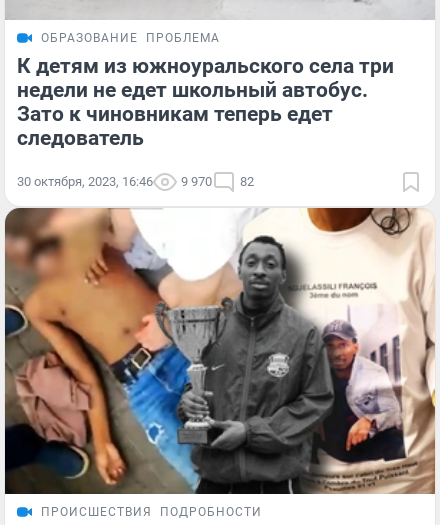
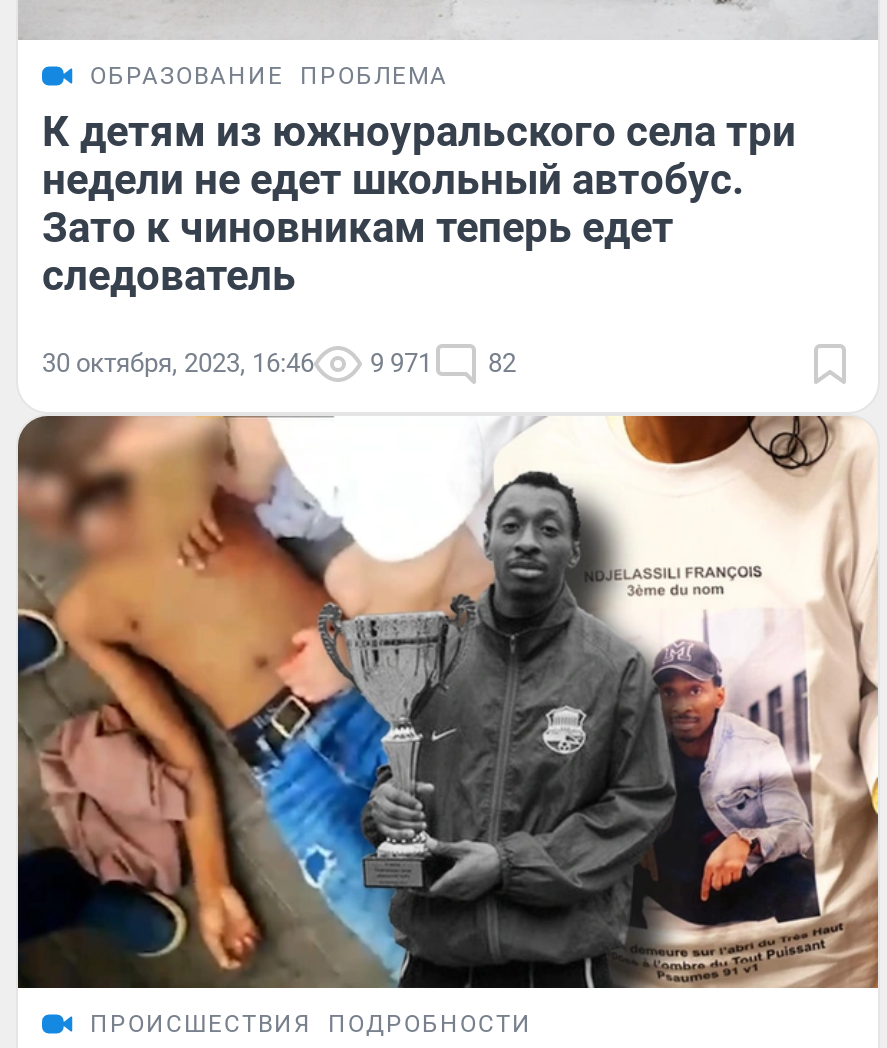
- 30 октября, 2023, 16:46 9 970 82
+ 30 октября, 2023, 16:46 9 971 82
